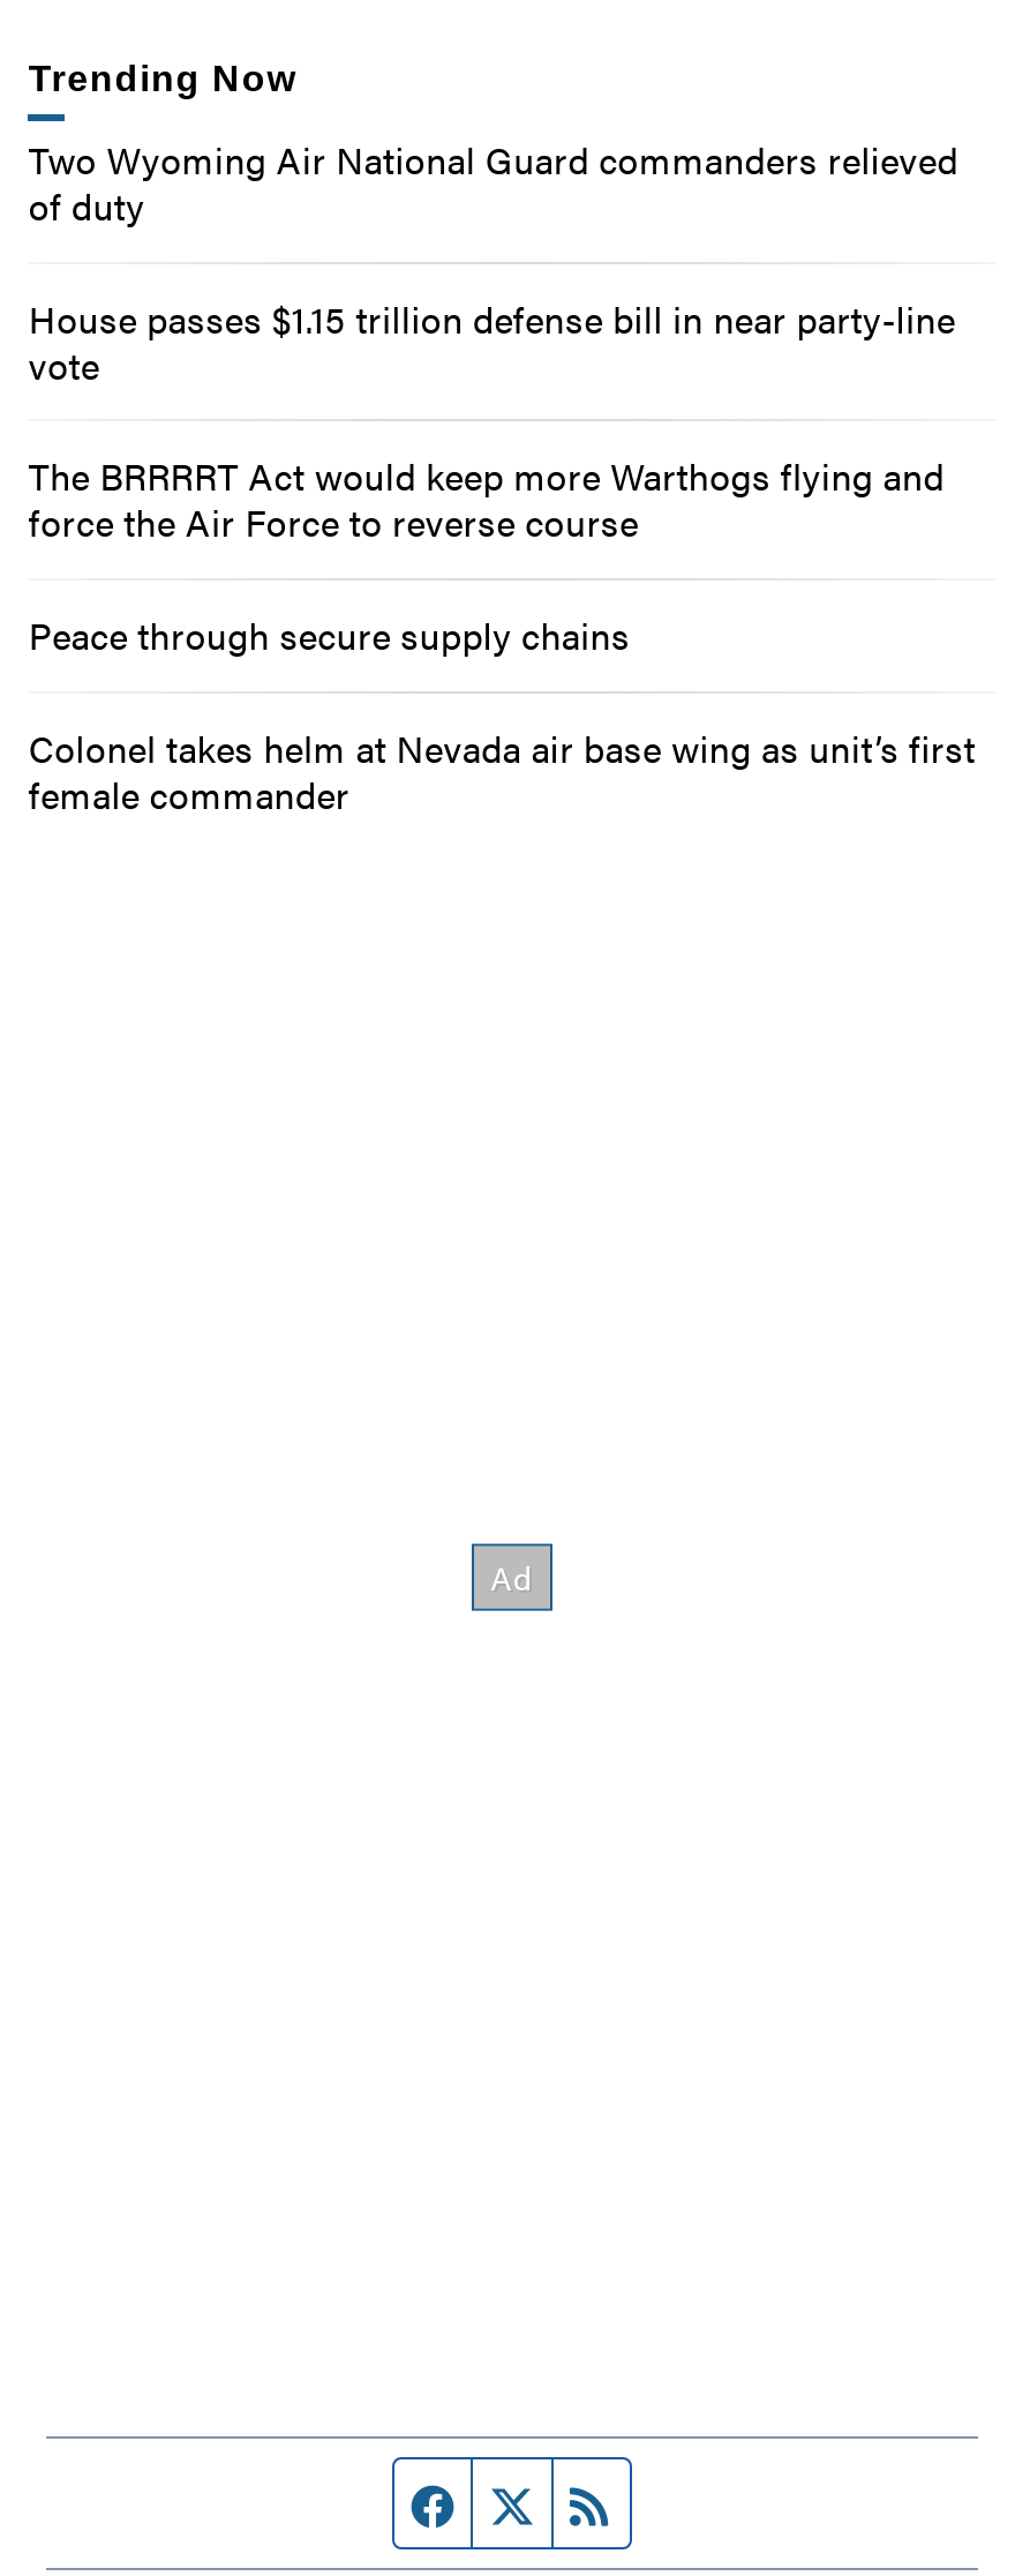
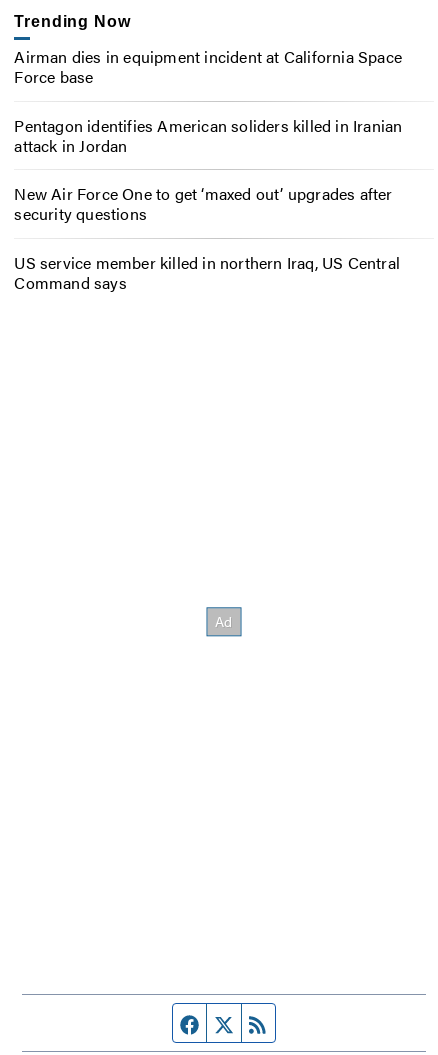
- Two Wyoming Air National Guard commanders relieved
- of duty
- House passes $1.15 trillion defense bill in near party-line
- vote
- The BRRRRT Act would keep more Warthogs flying and
- force the Air Force to reverse course
- Peace through secure supply chains
- Colonel takes helm at Nevada air base wing as unit’s first
- female commander
+ Airman dies in equipment incident at California Space
+ Force base
+ Pentagon identifies American soliders killed in Iranian
+ attack in Jordan
+ New Air Force One to get ‘maxed out’ upgrades after
+ security questions
+ US service member killed in northern Iraq, US Central
+ Command says
